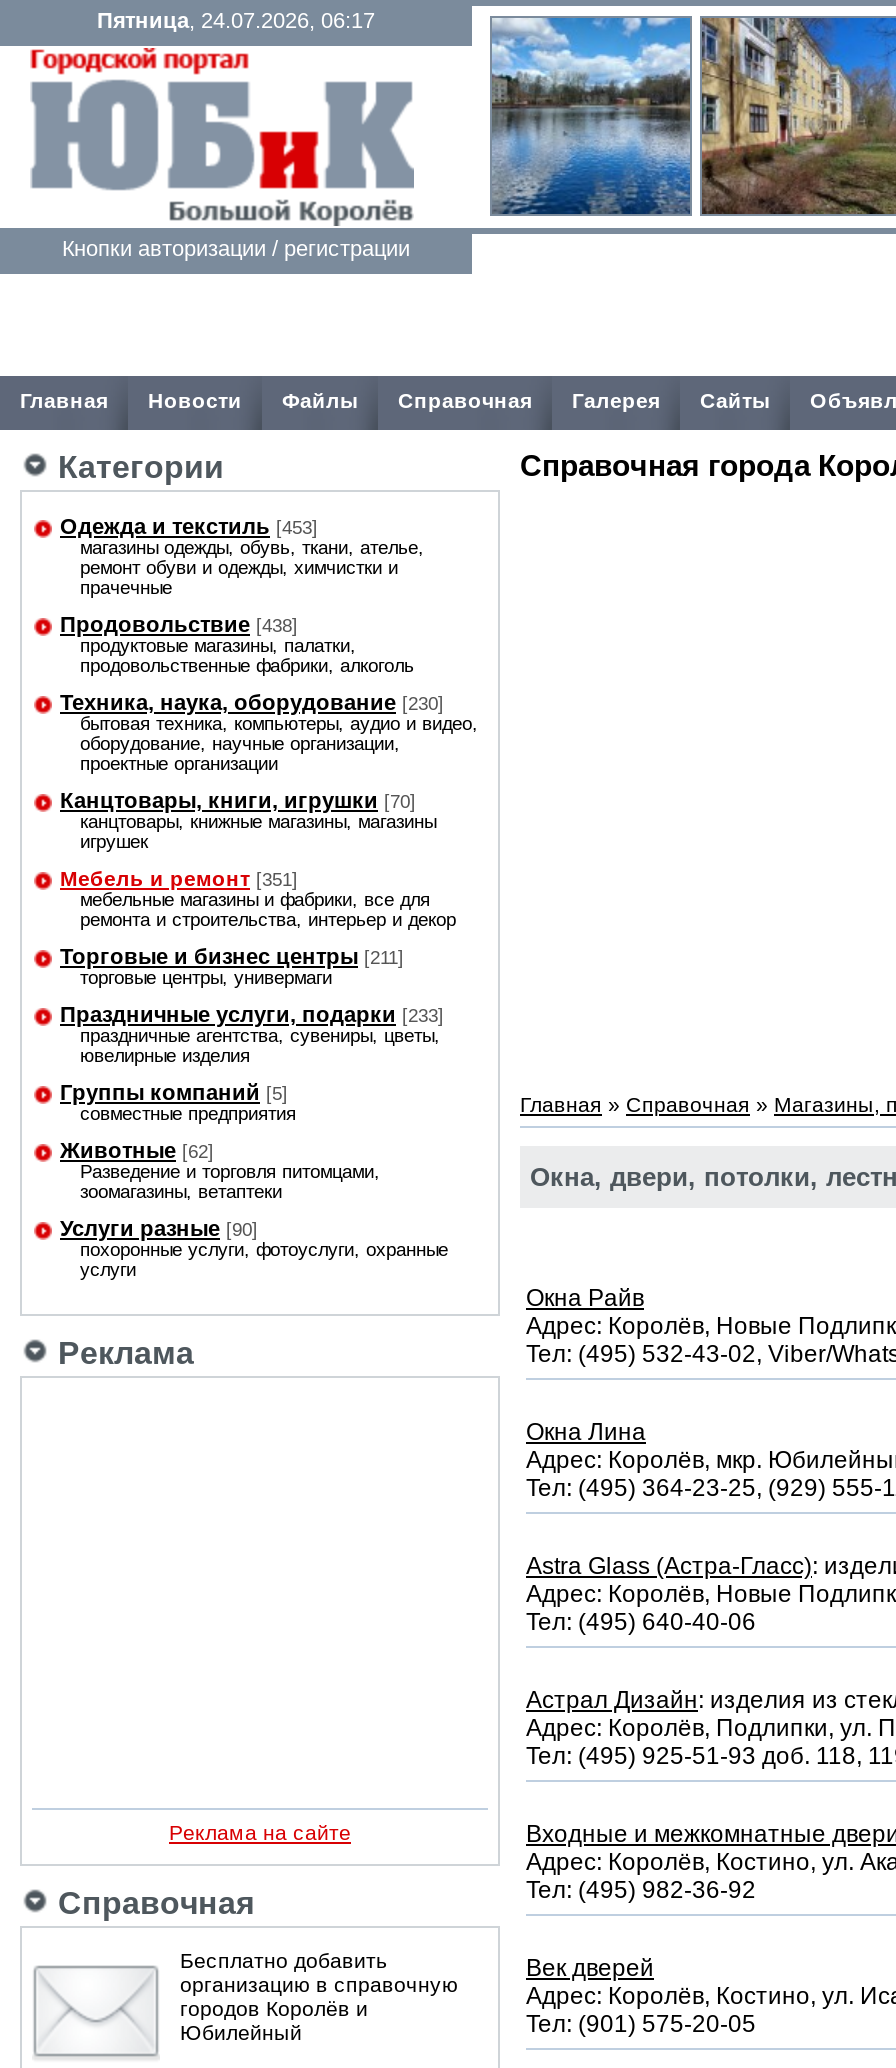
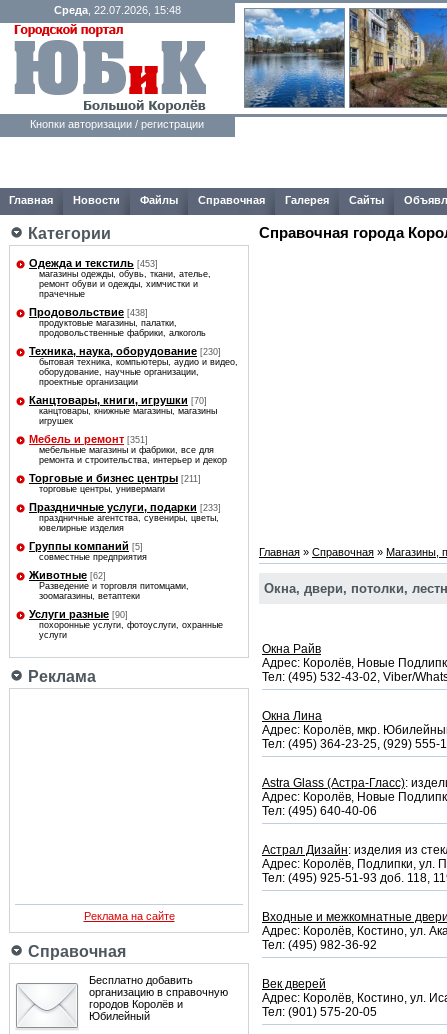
- Пятница, 24.07.2026, 06:17
+ Среда, 22.07.2026, 15:48
